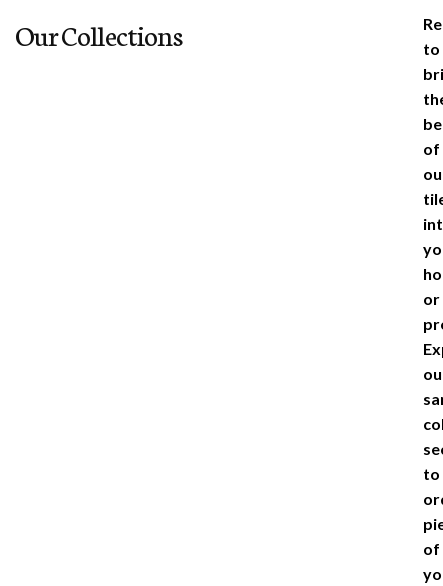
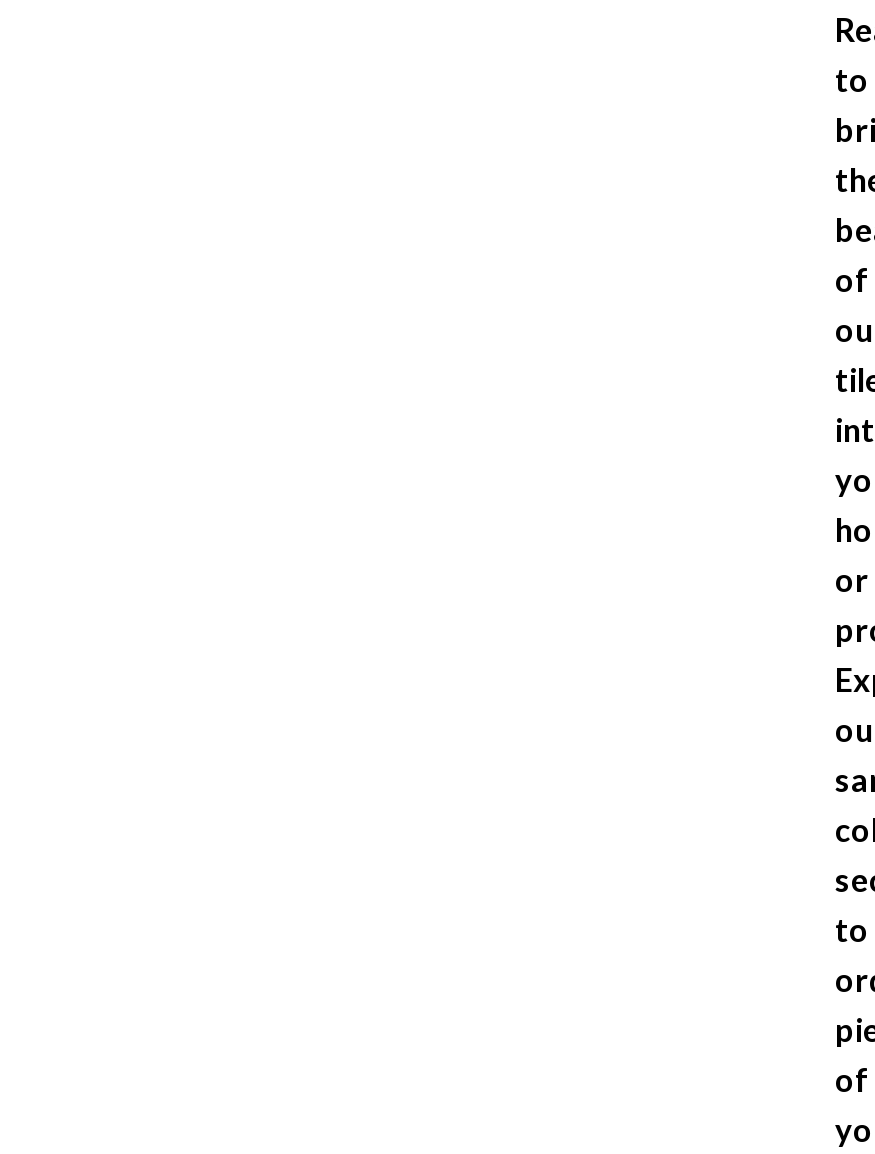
- Our Collections
